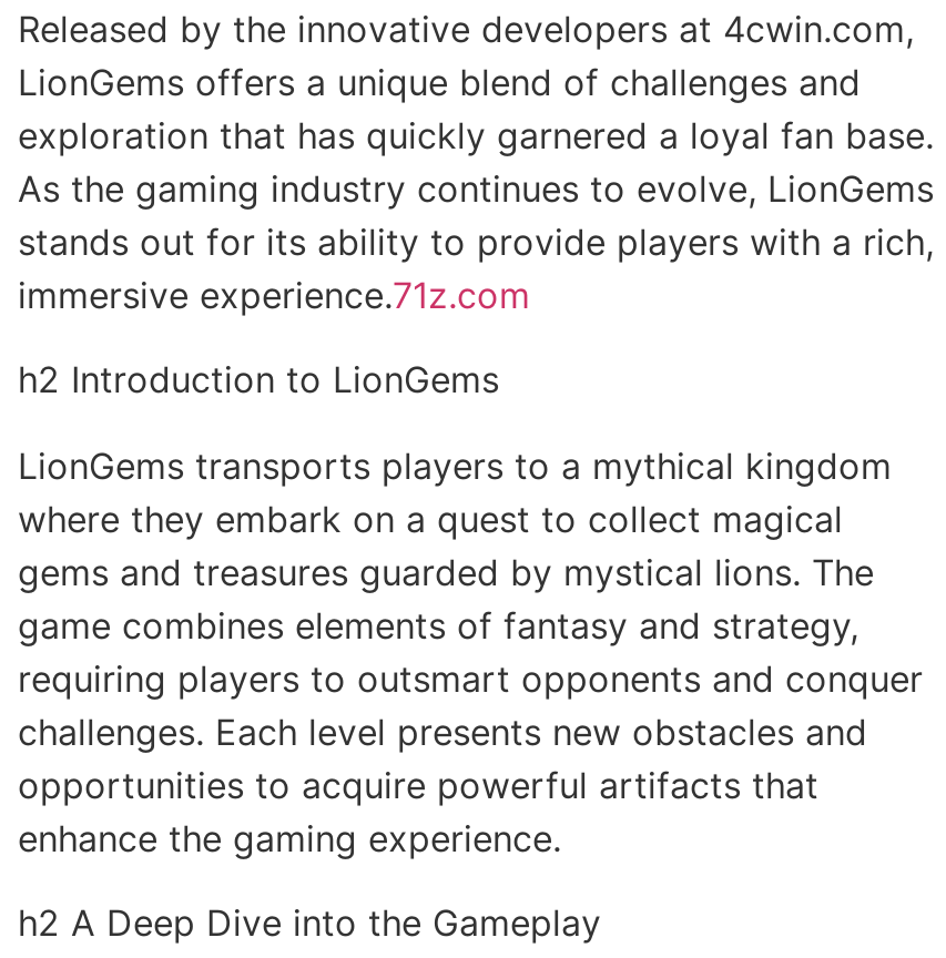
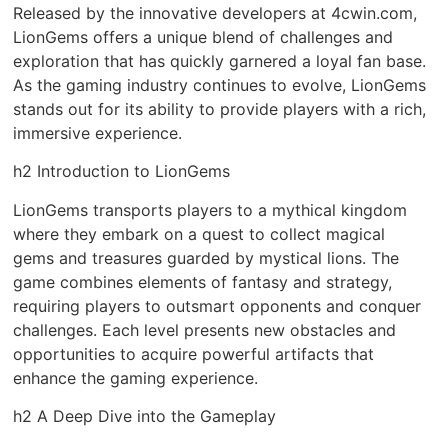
- immersive experience.71z.com
+ immersive experience.
